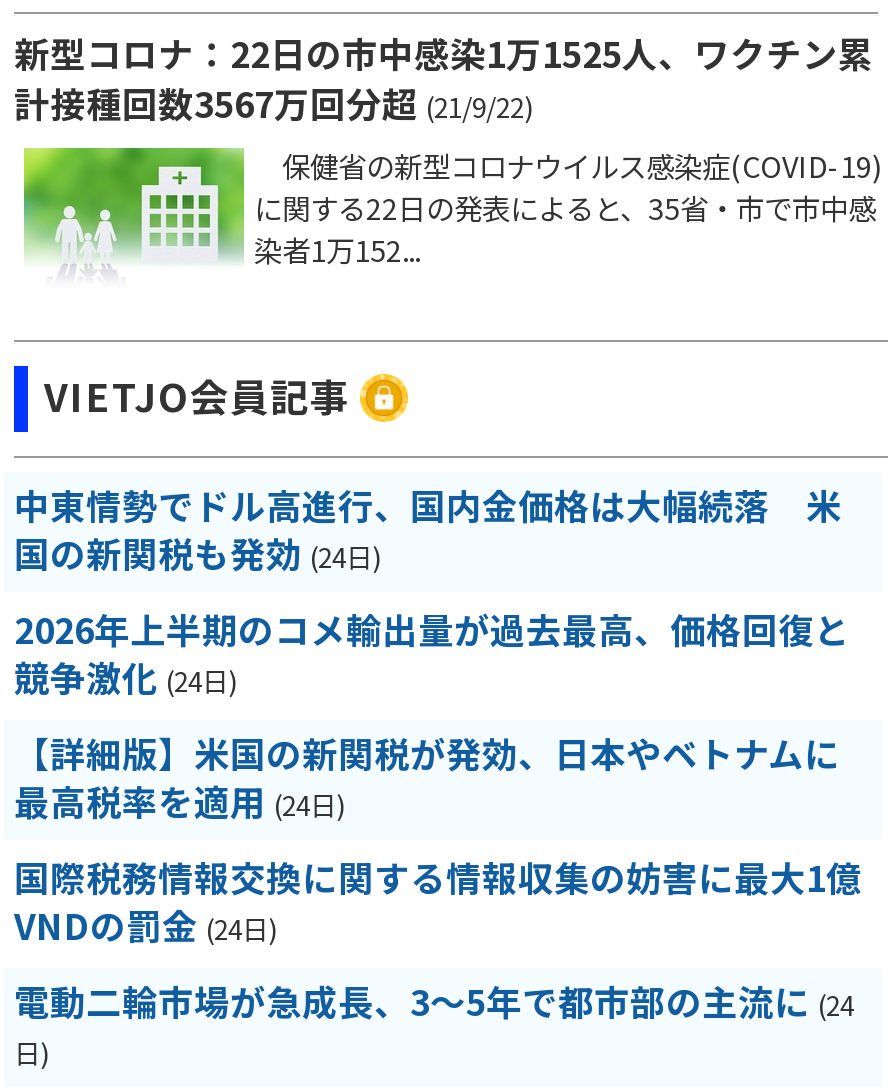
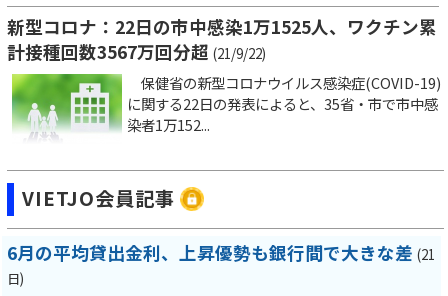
- 中東情勢でドル高進行、国内金価格は大幅続落 米
- 国の新関税も発効 (24日)
- 2026年上半期のコメ輸出量が過去最高、価格回復と
- 競争激化 (24日)
- 【詳細版】米国の新関税が発効、日本やベトナムに
- 最高税率を適用 (24日)
- 国際税務情報交換に関する情報収集の妨害に最大1億
- VNDの罰金 (24日)
- 電動二輪市場が急成長、3～5年で都市部の主流に (24
+ 6月の平均貸出金利、上昇優勢も銀行間で大きな差 (21
